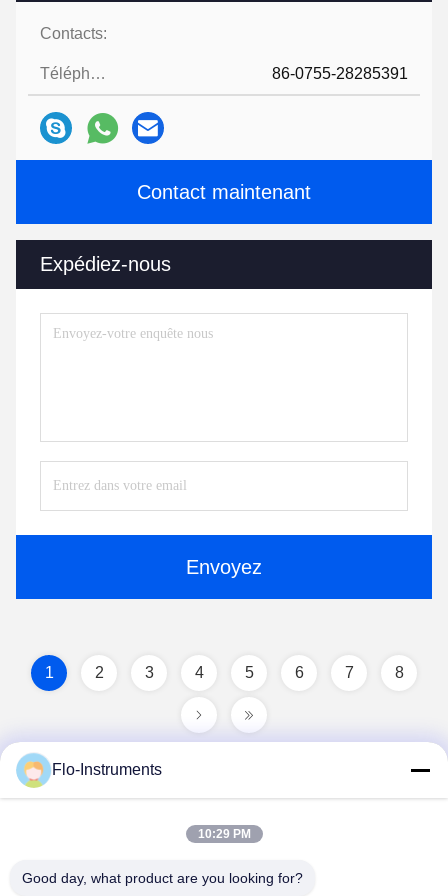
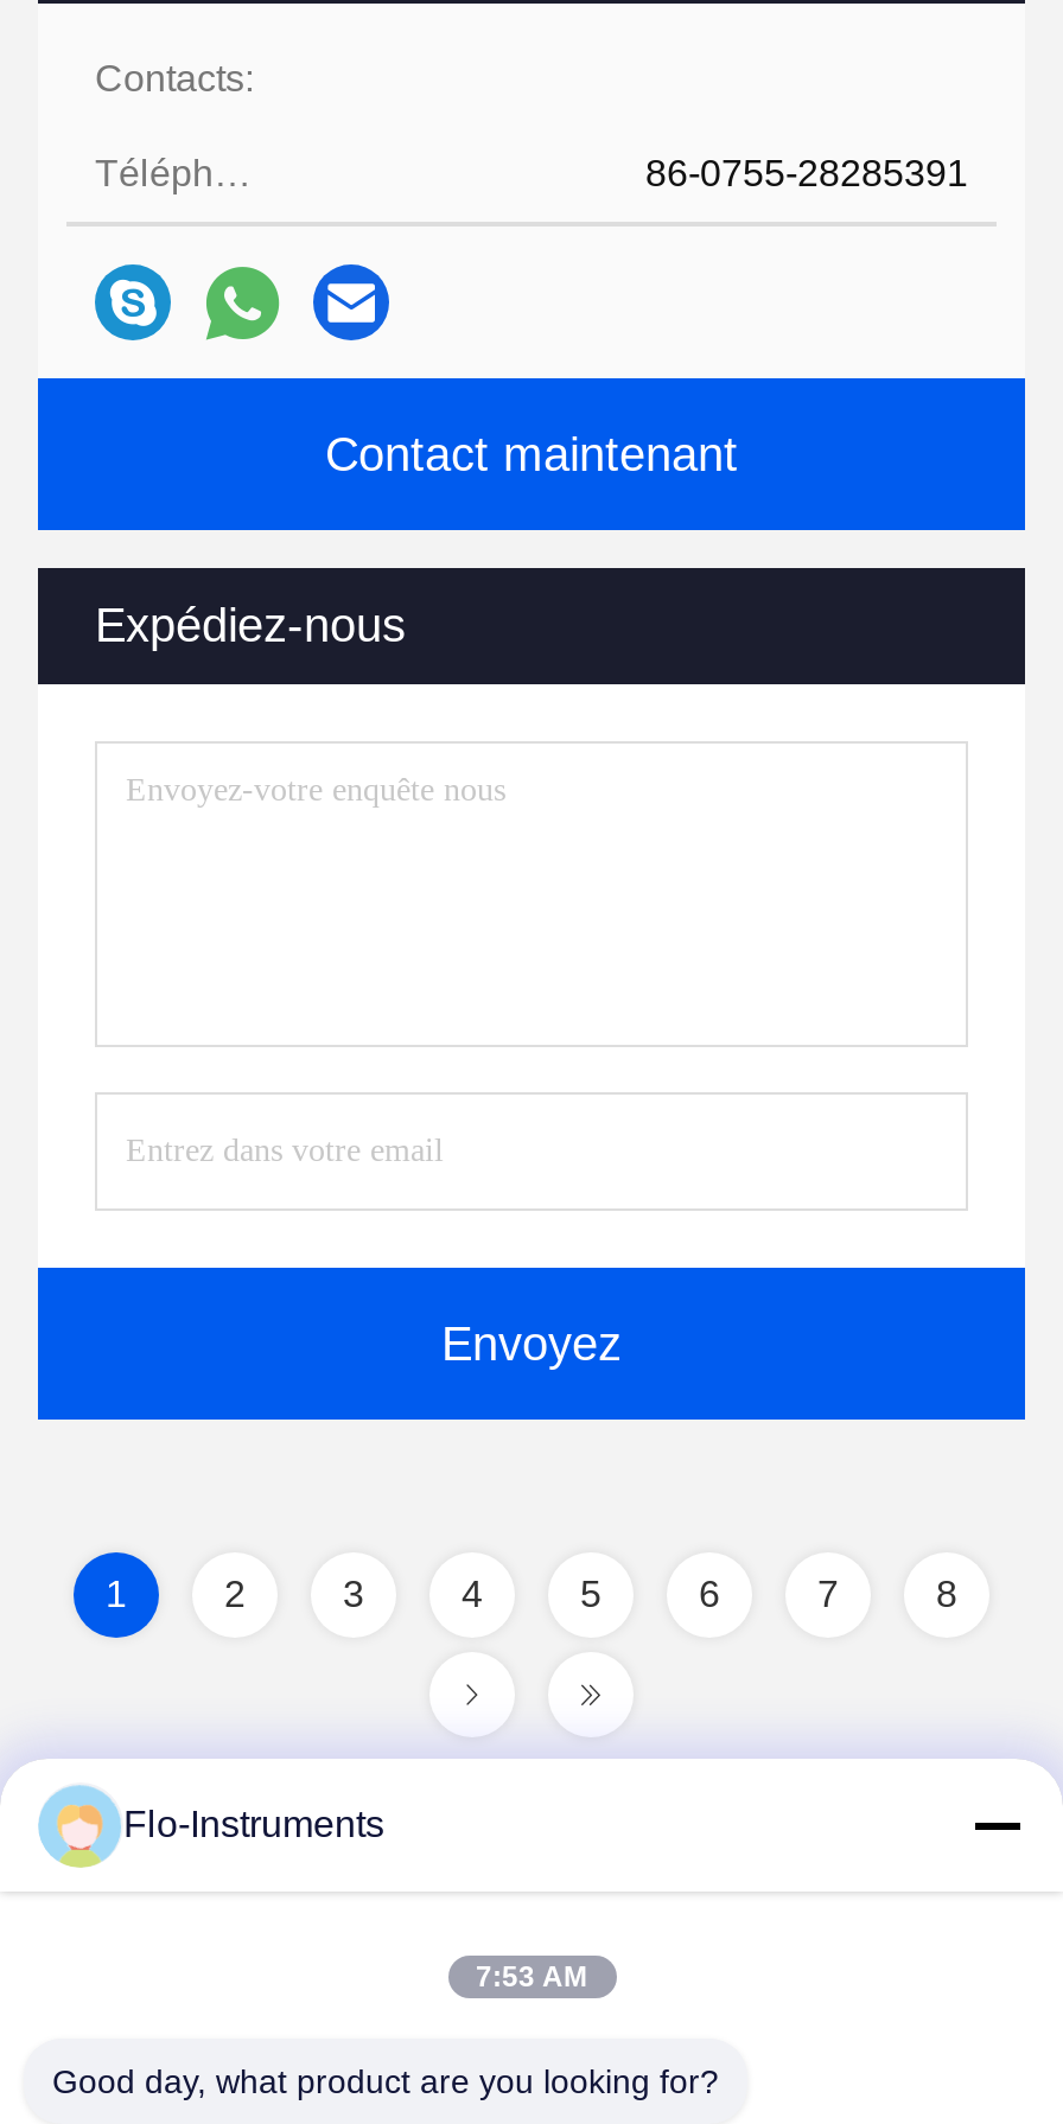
- 10:29 PM
+ 7:53 AM
